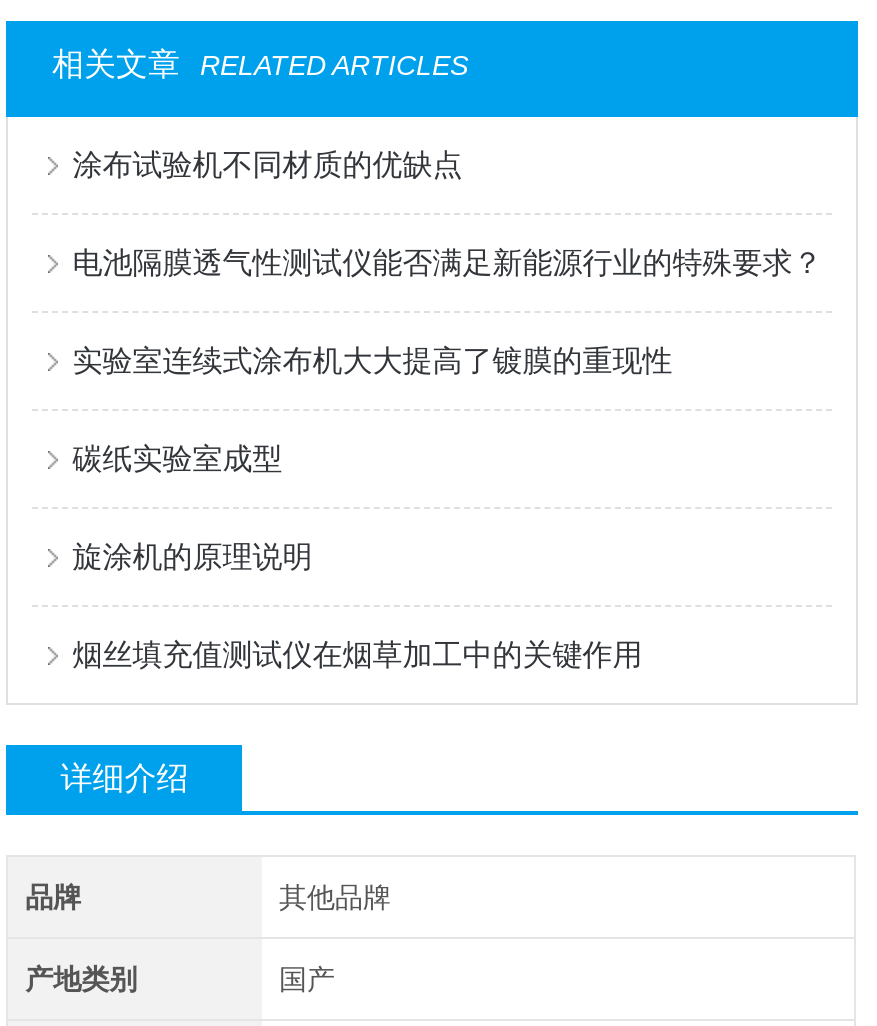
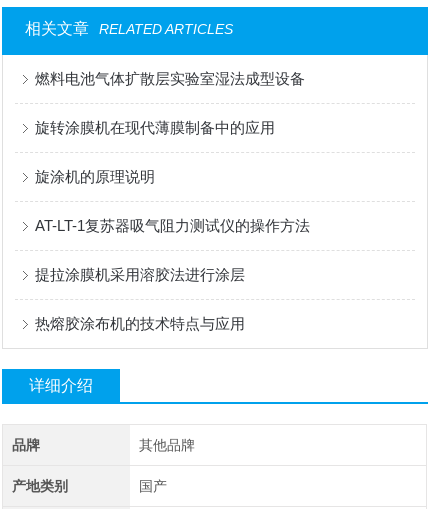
- 涂布试验机不同材质的优缺点
- 电池隔膜透气性测试仪能否满足新能源行业的特殊要求？
- 实验室连续式涂布机大大提高了镀膜的重现性
- 碳纸实验室成型
+ 燃料电池气体扩散层实验室湿法成型设备
+ 旋转涂膜机在现代薄膜制备中的应用

moved up: 旋涂机的原理说明

- 烟丝填充值测试仪在烟草加工中的关键作用
+ AT-LT-1复苏器吸气阻力测试仪的操作方法
+ 提拉涂膜机采用溶胶法进行涂层
+ 热熔胶涂布机的技术特点与应用
